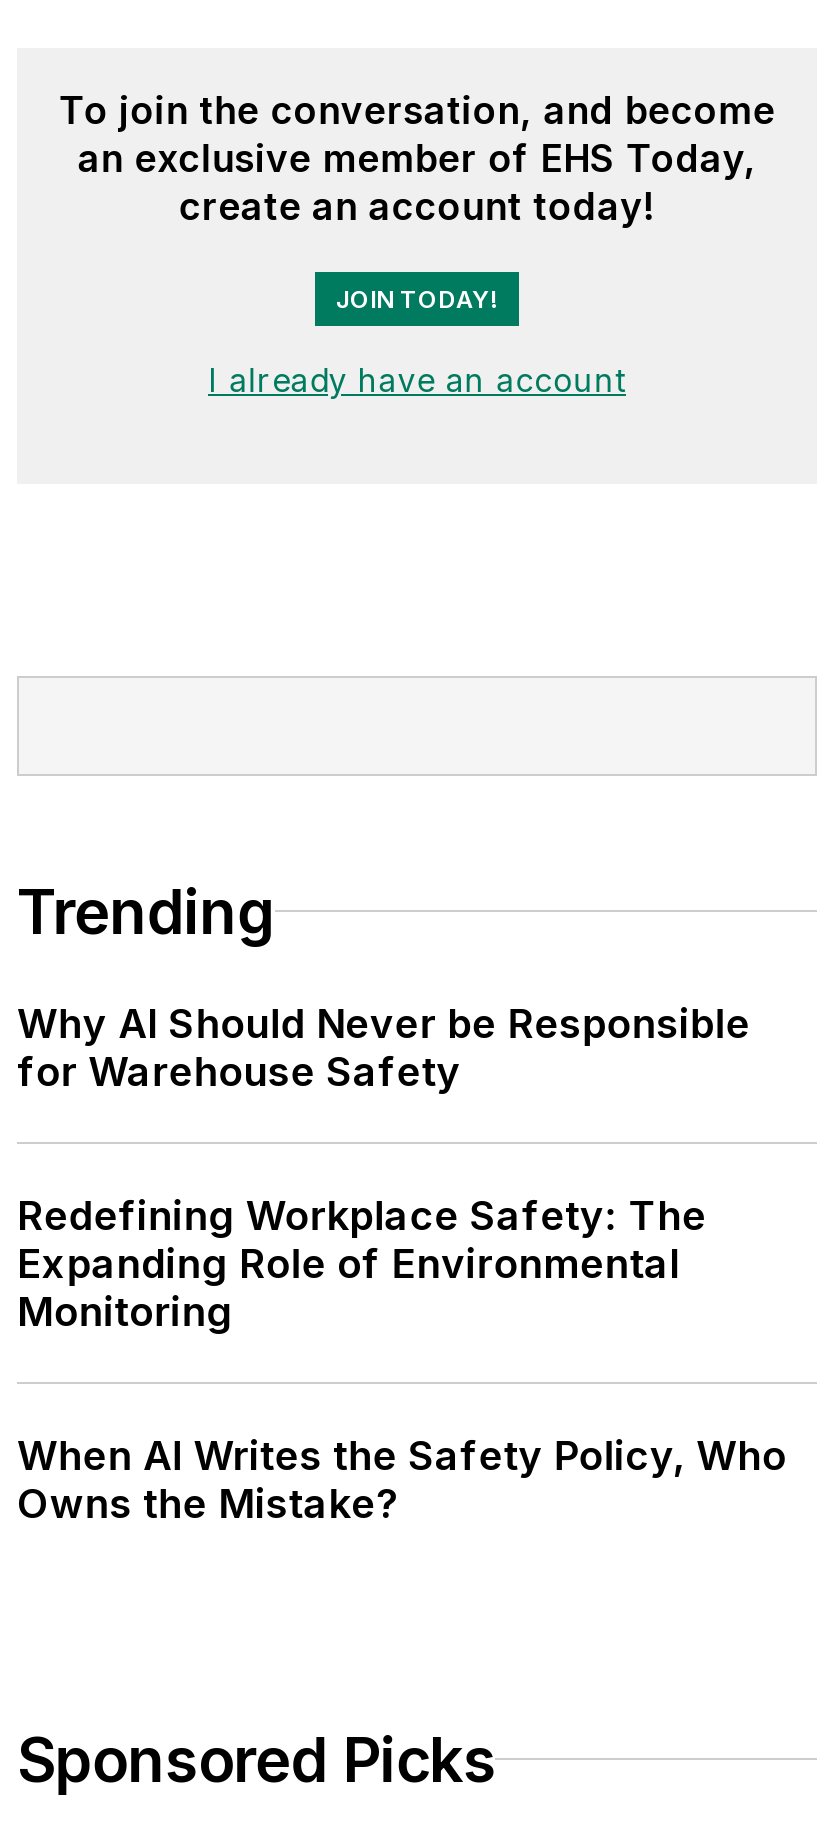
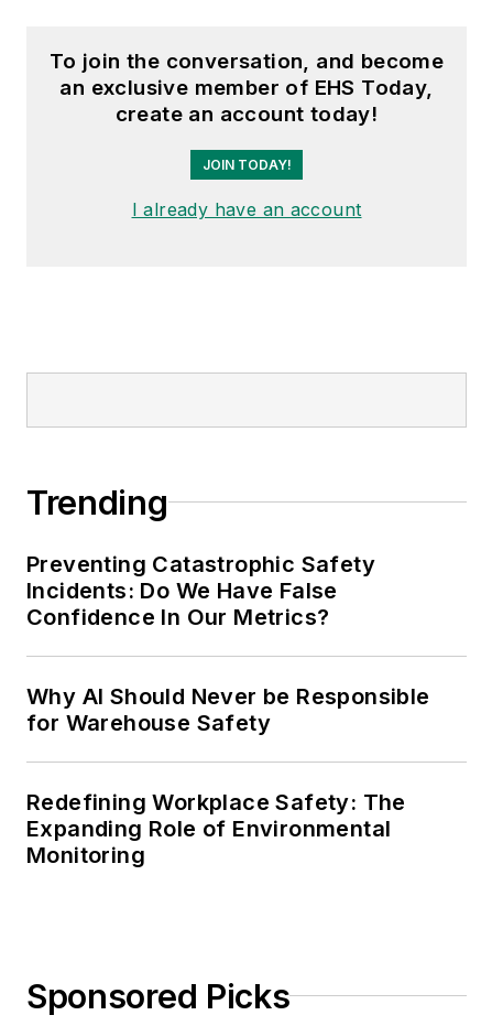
+ Preventing Catastrophic Safety
+ Incidents: Do We Have False
+ Confidence In Our Metrics?

moved down: Why AI Should Never be Responsible | for Warehouse Safety | Redefining Workplace Safety: The | Expanding Role of Environmental | Monitoring

- When AI Writes the Safety Policy, Who
- Owns the Mistake?
